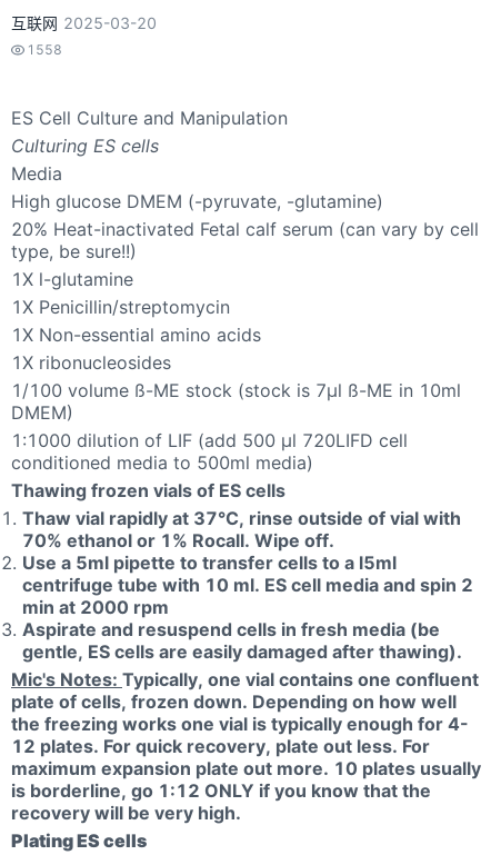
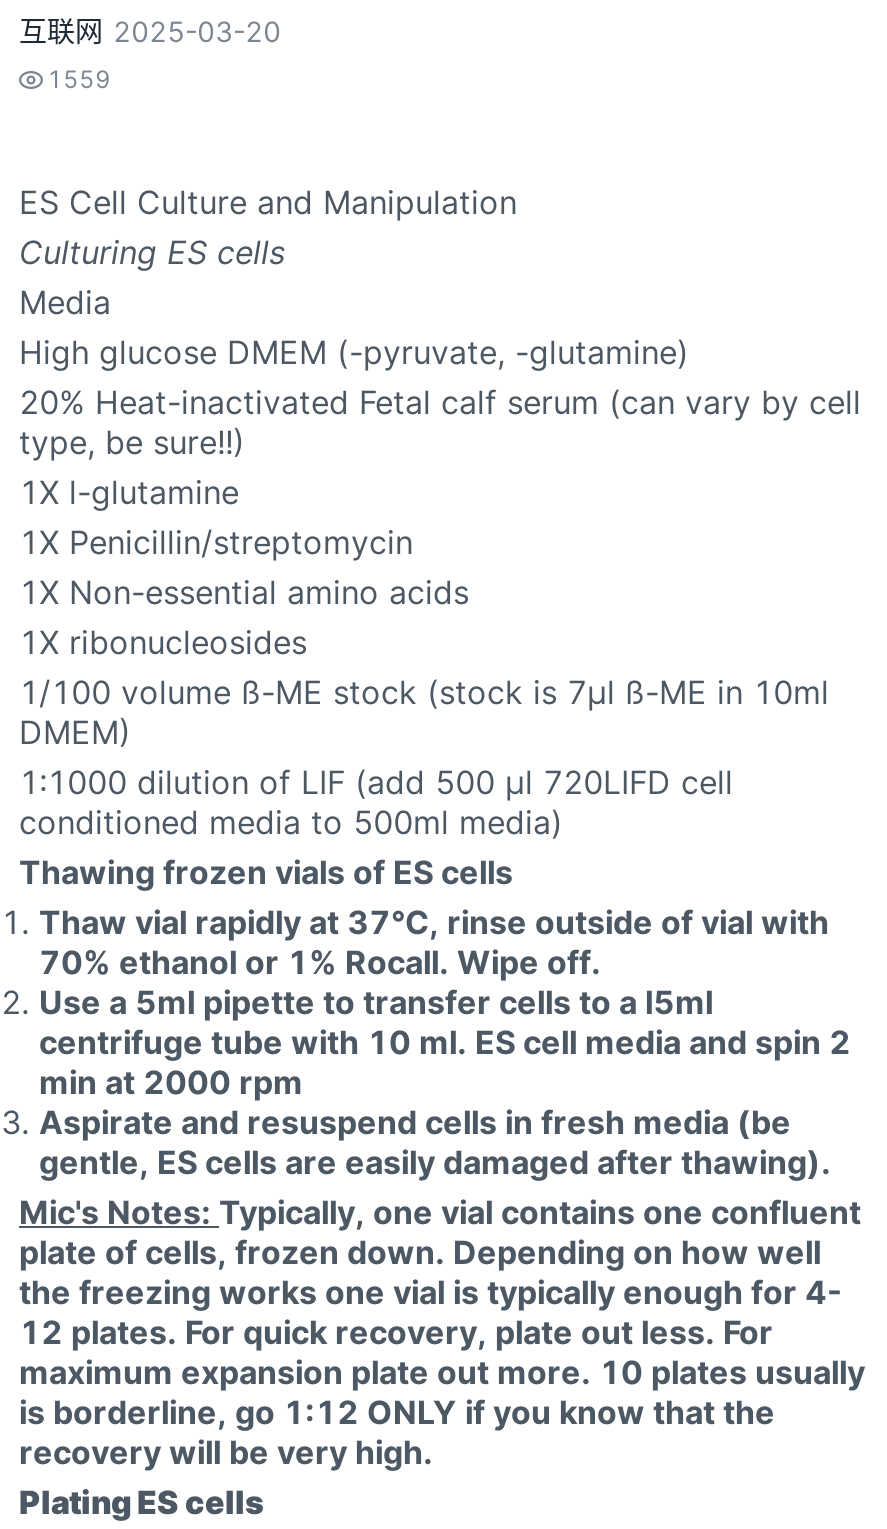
- 1558
+ 1559
